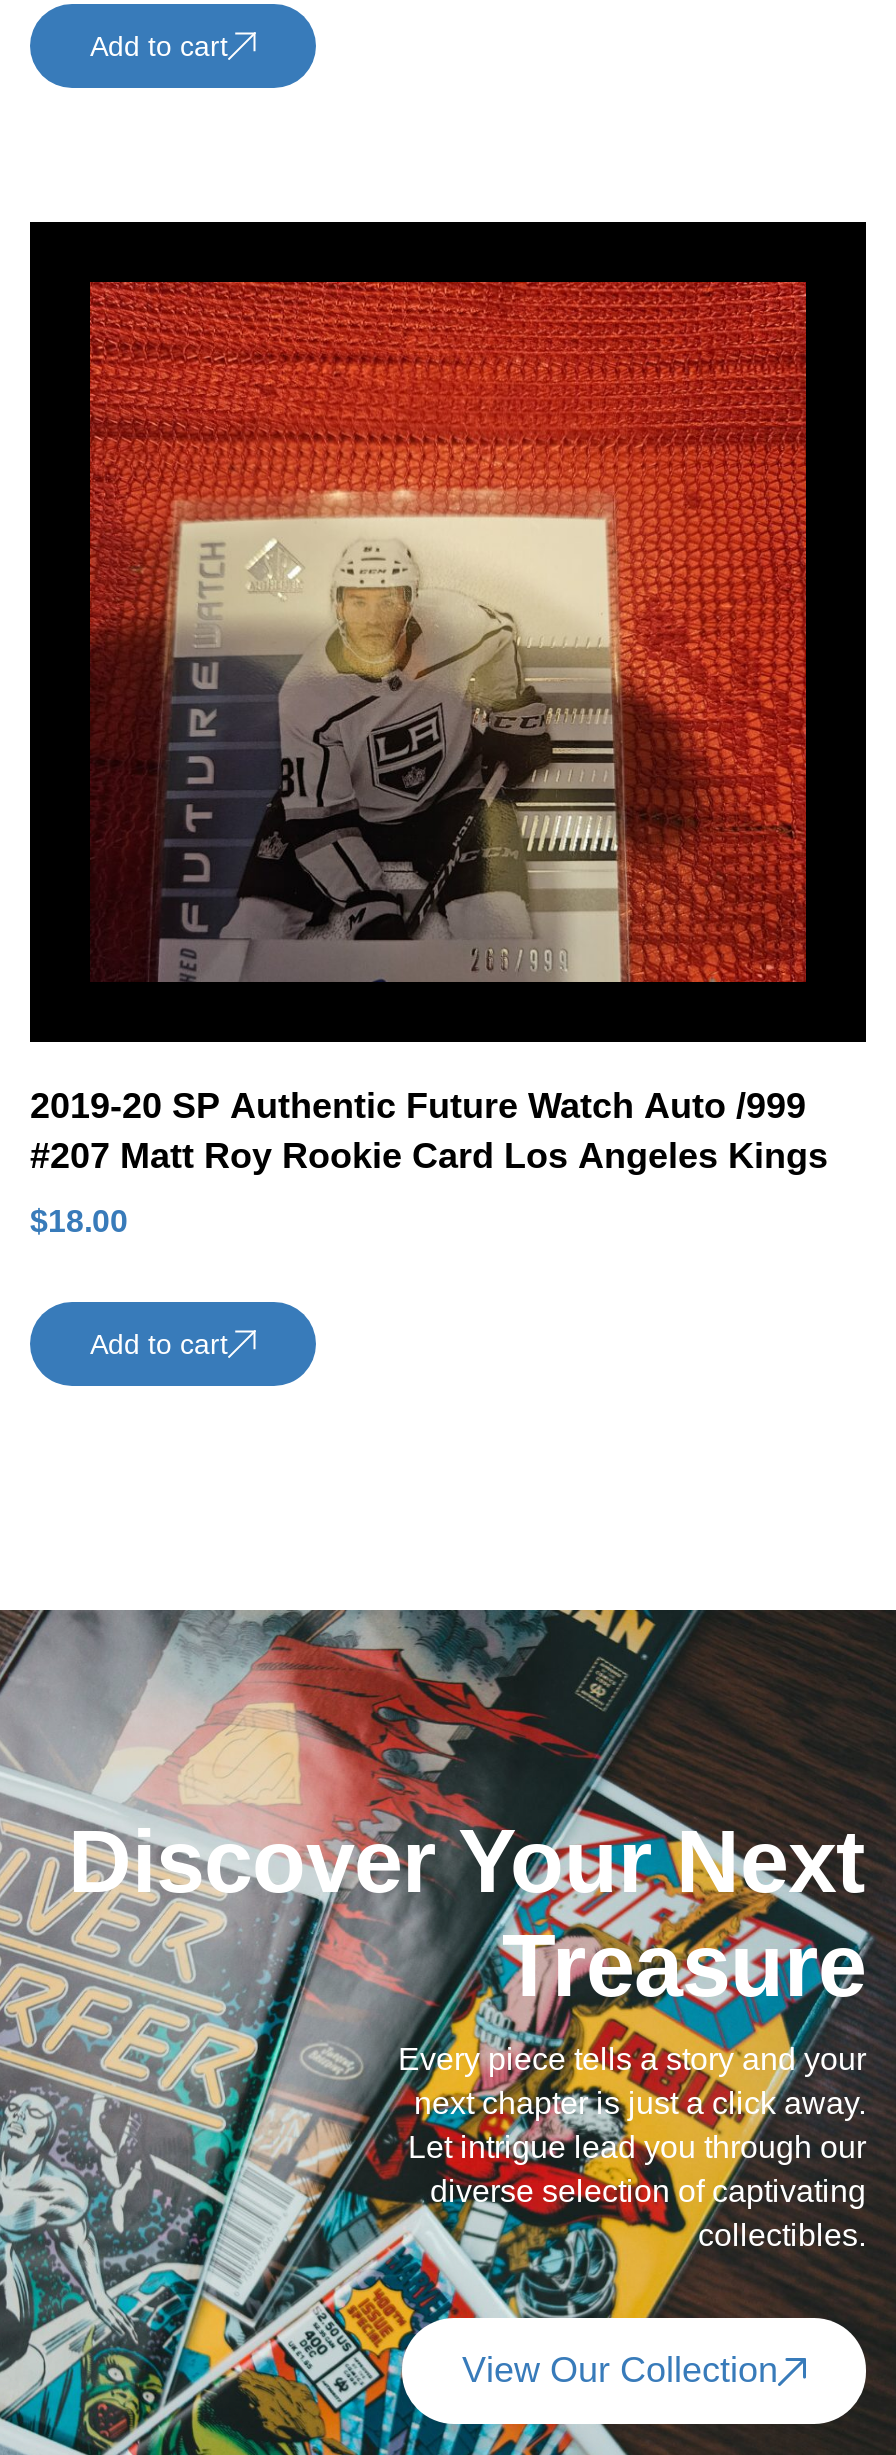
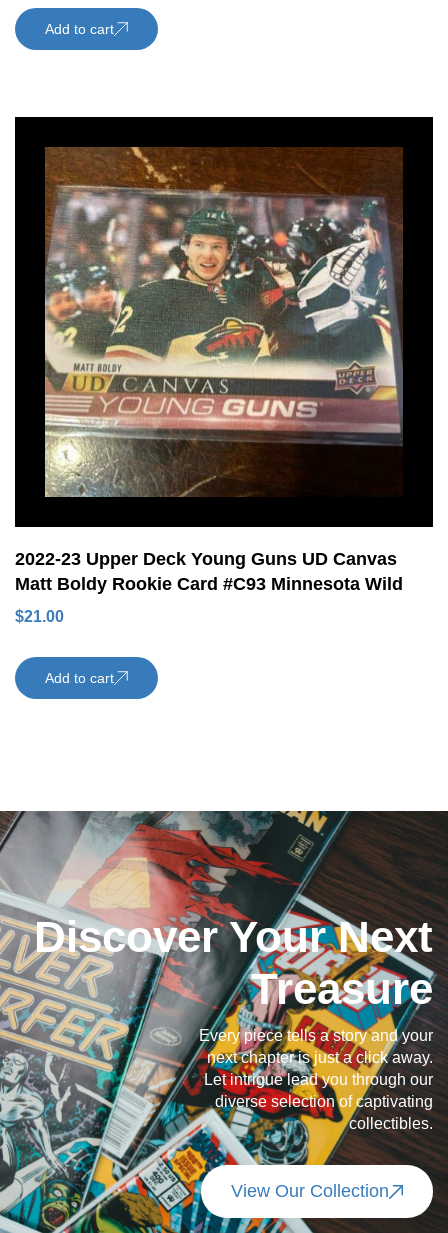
- [image]
+ [image]

- 2019-20 SP Authentic Future Watch Auto /999
- #207 Matt Roy Rookie Card Los Angeles Kings
+ 2022-23 Upper Deck Young Guns UD Canvas
+ Matt Boldy Rookie Card #C93 Minnesota Wild

- $18.00
+ $21.00
